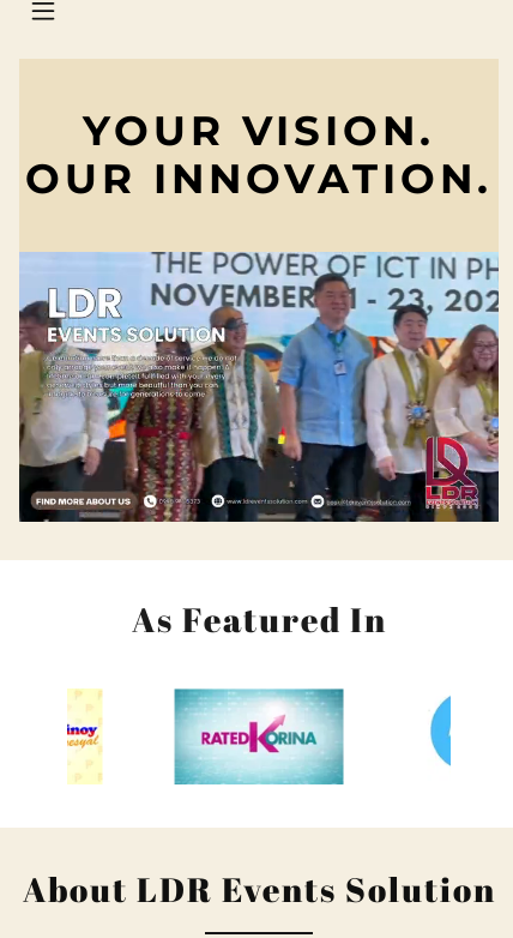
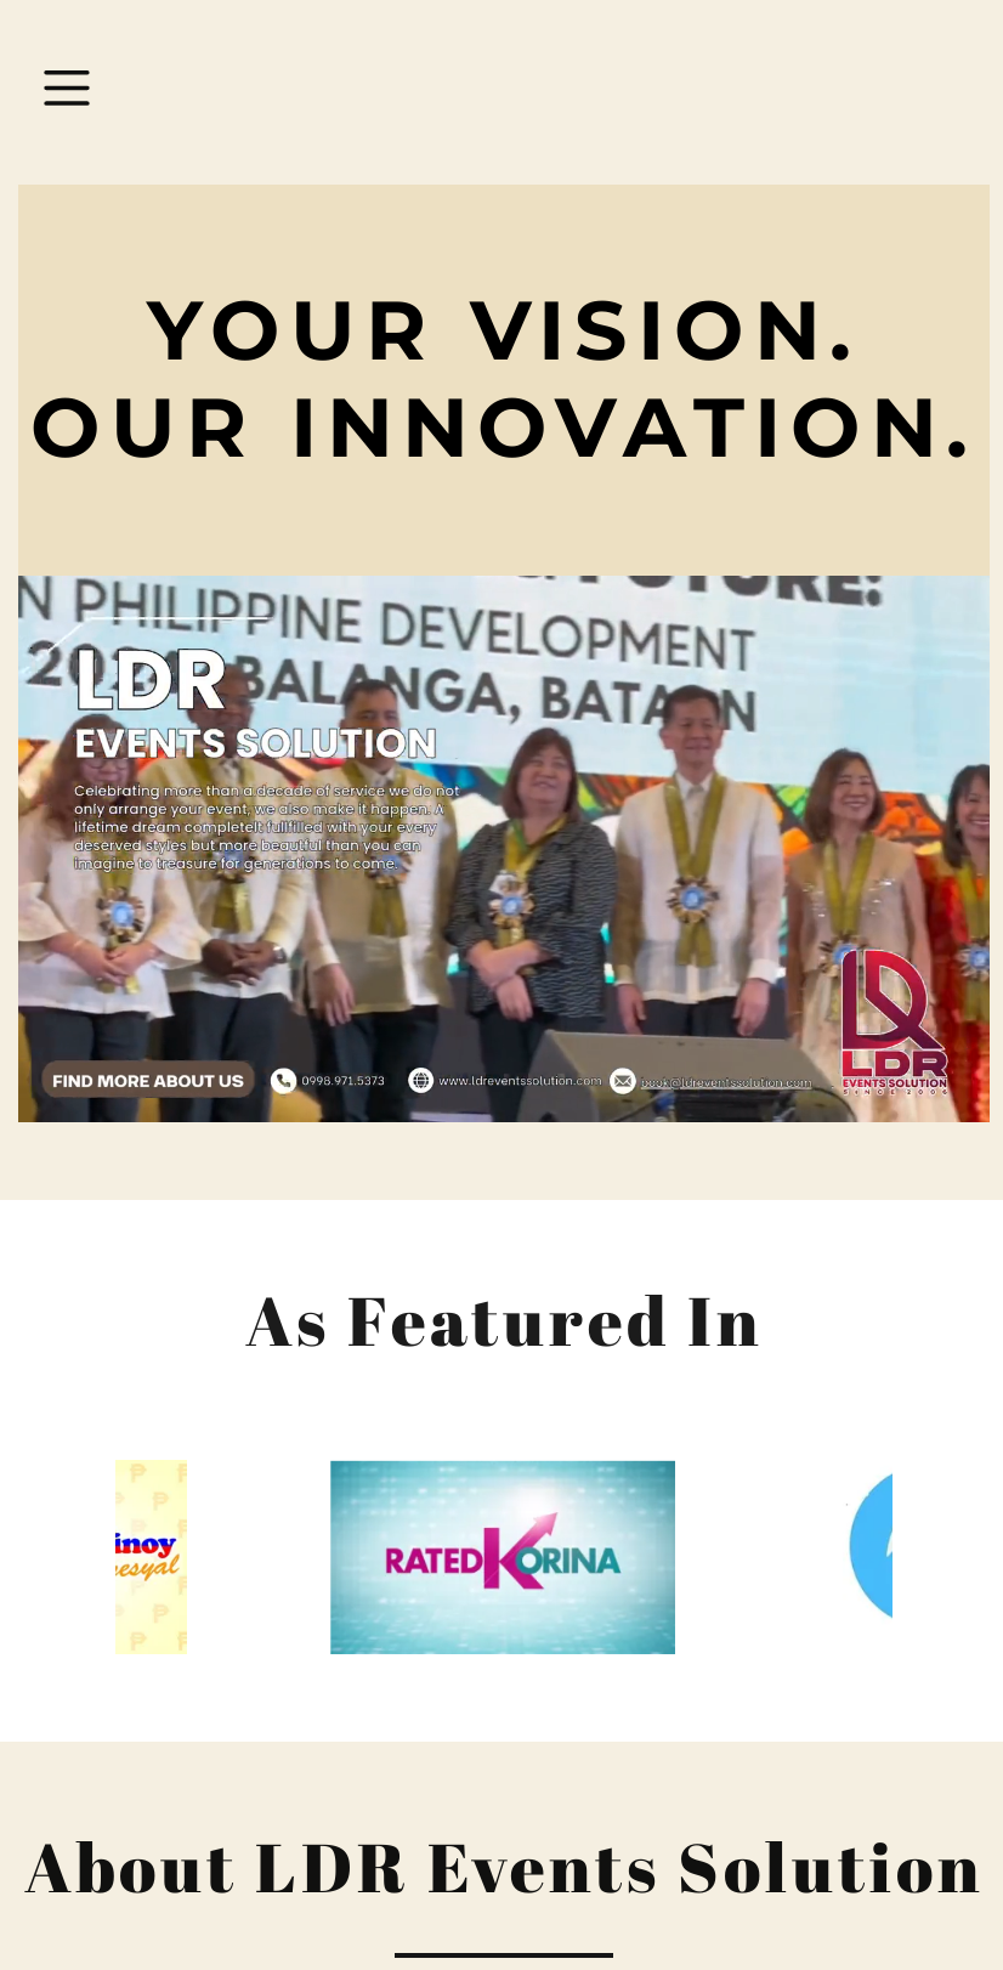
- [image]
+ [image]
